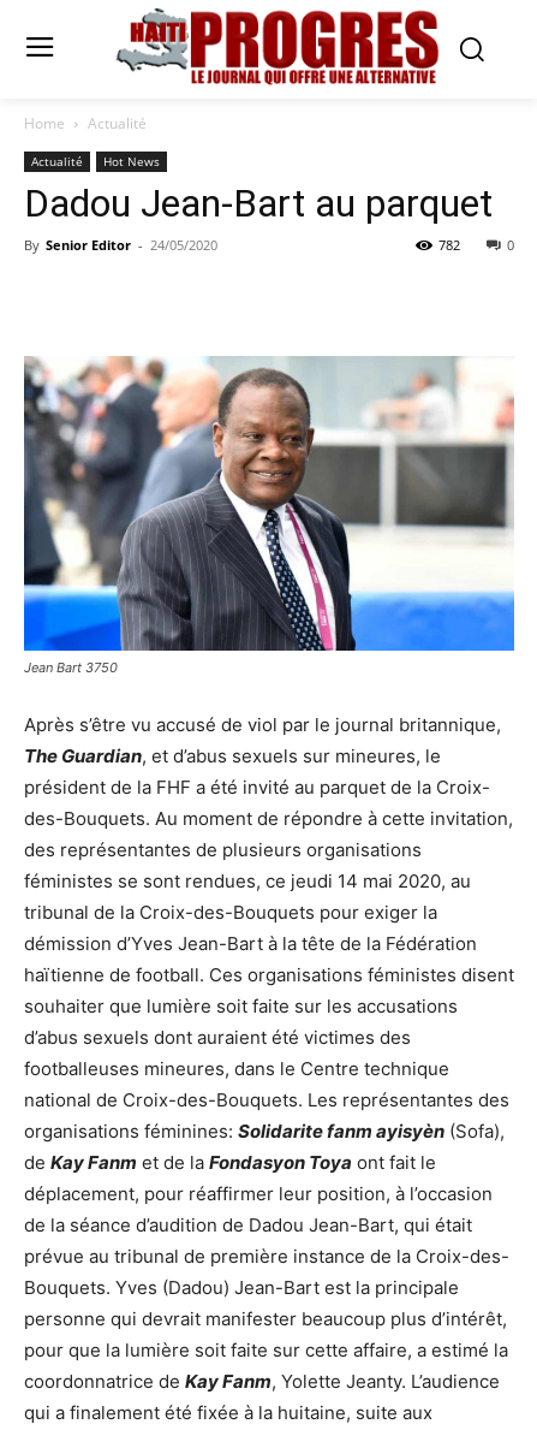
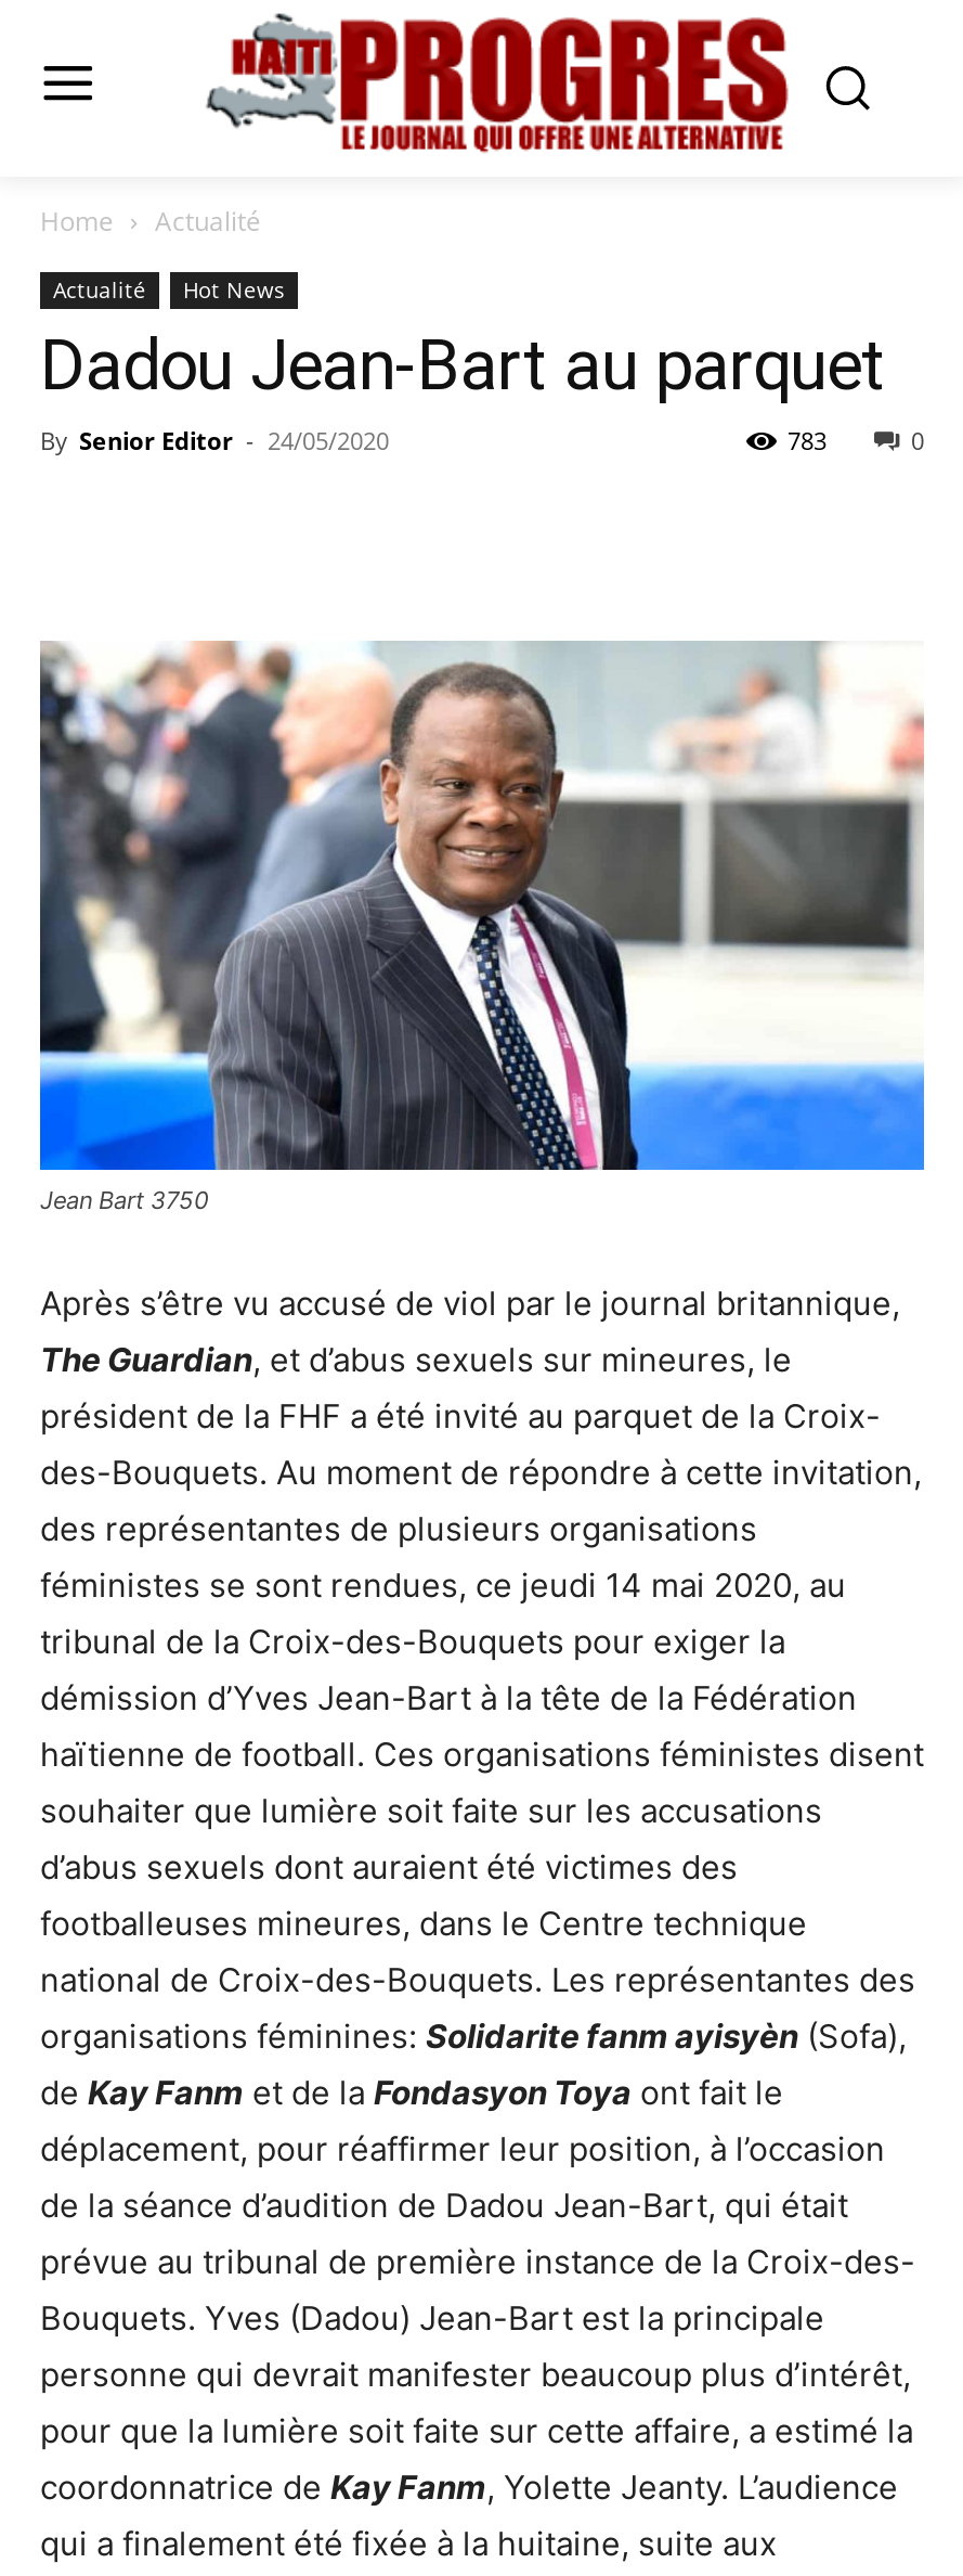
- 782
+ 783
